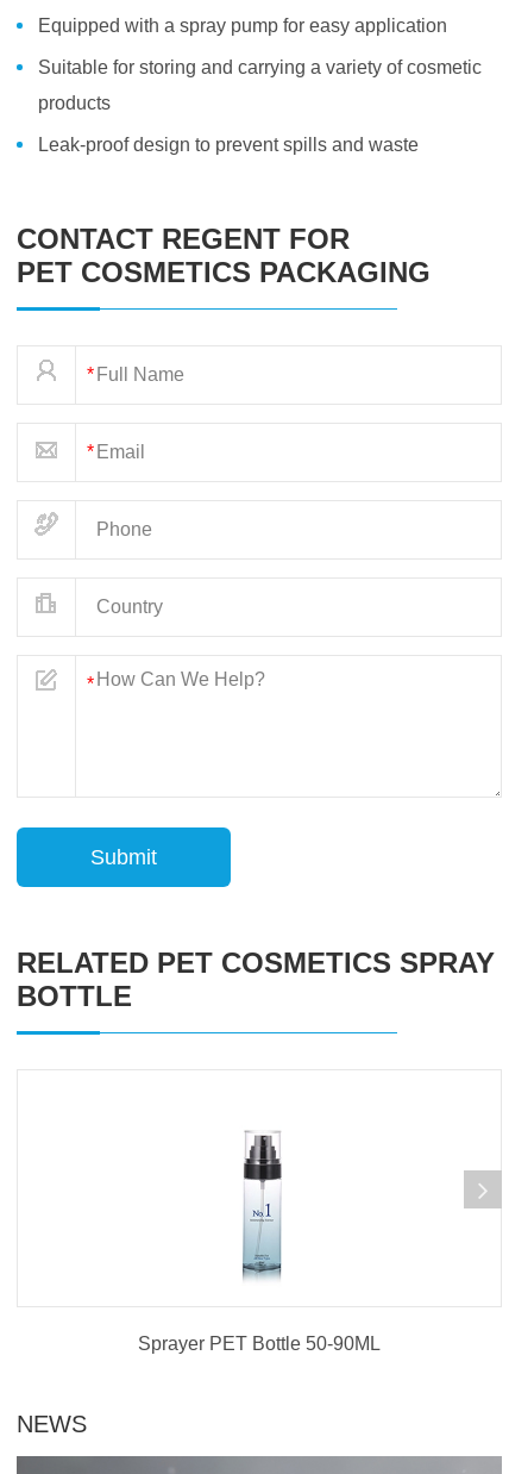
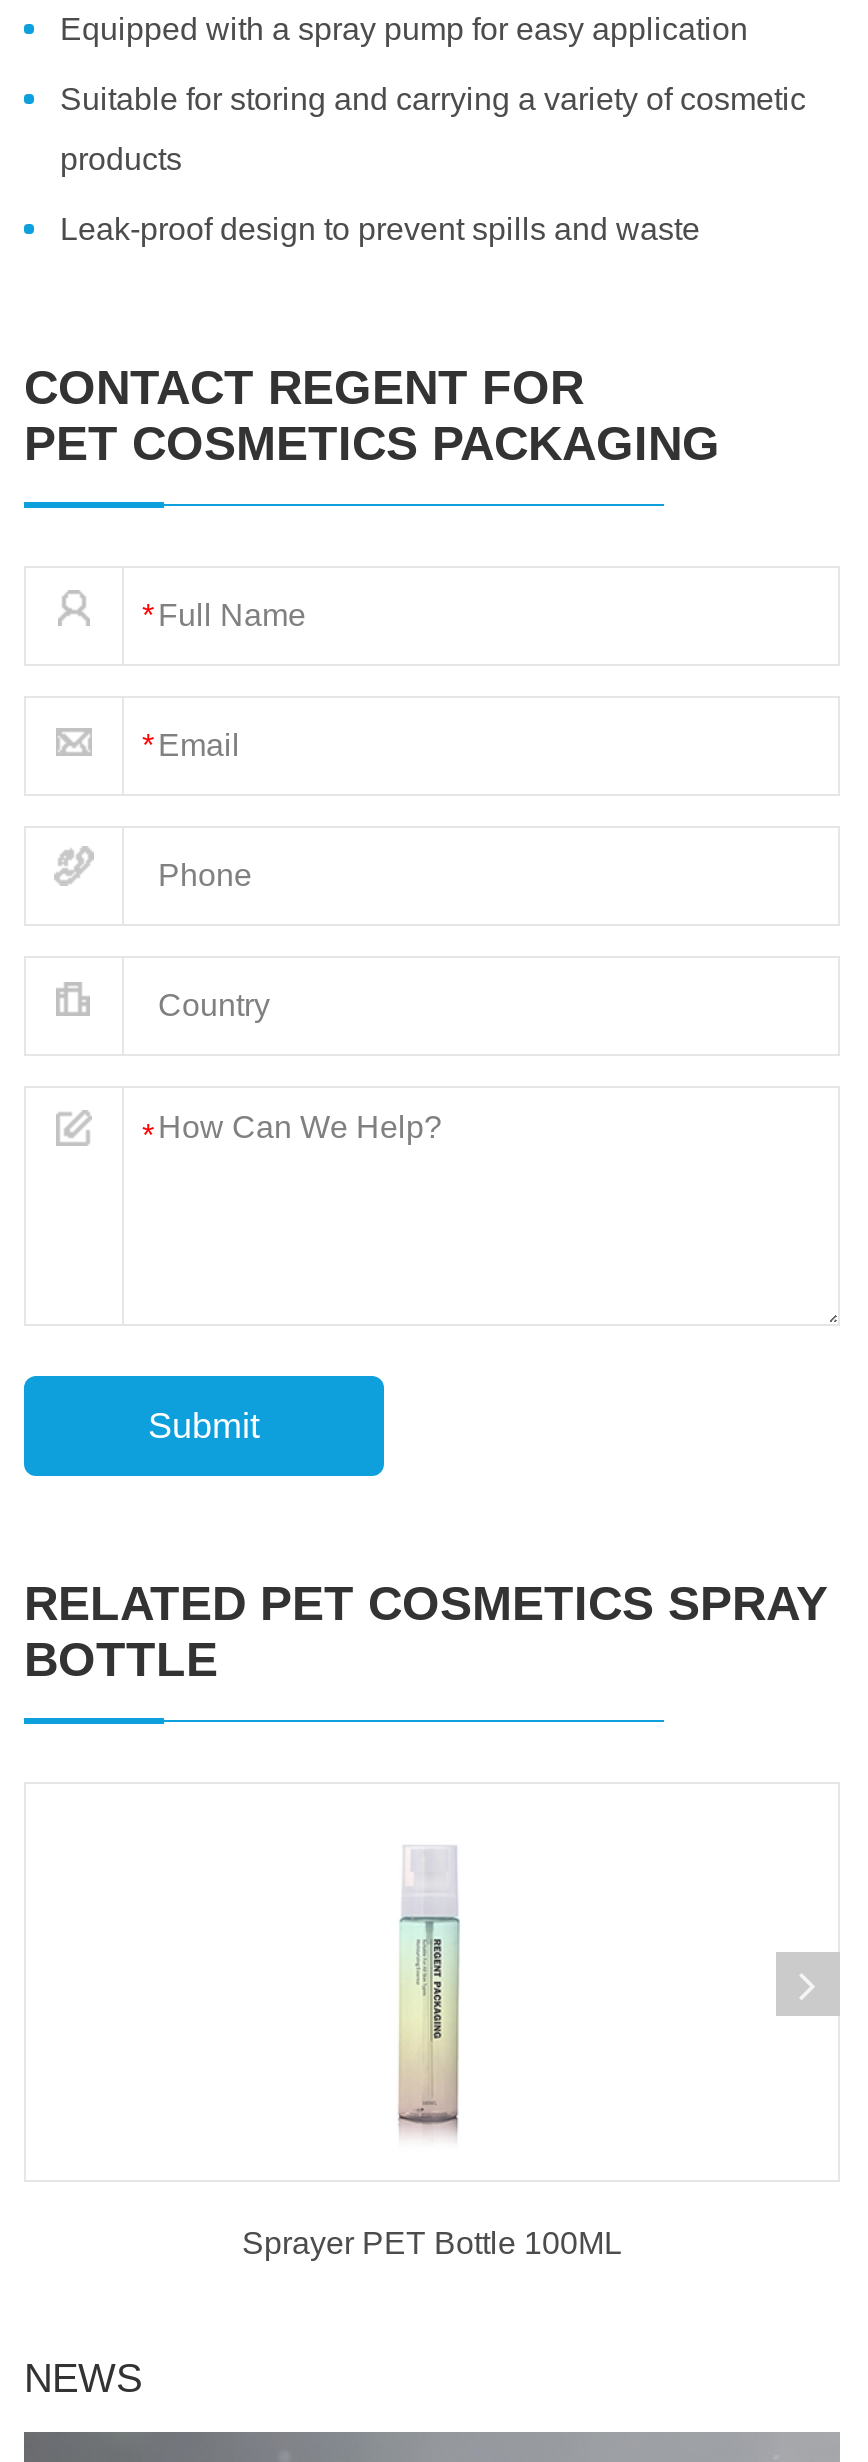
- [image]
+ [image]

- Sprayer PET Bottle 50-90ML
+ Sprayer PET Bottle 100ML
